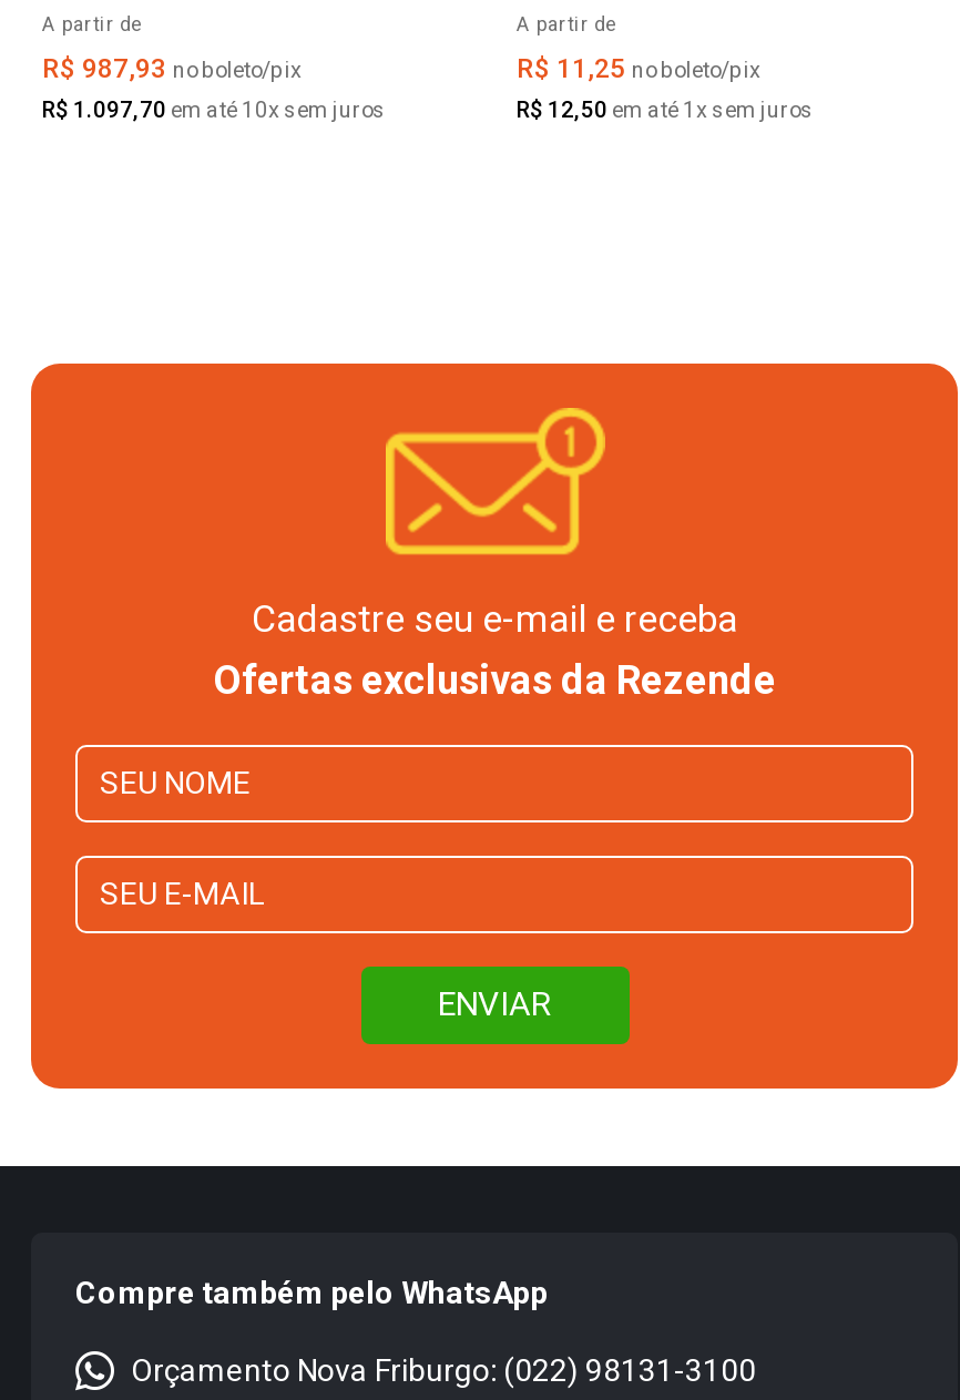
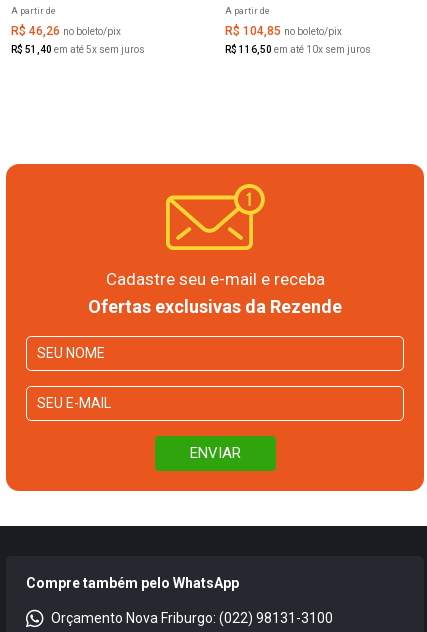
- R$ 987,93 no boleto/pix
+ R$ 46,26 no boleto/pix

- R$ 11,25 no boleto/pix
+ R$ 104,85 no boleto/pix

- R$ 1.097,70 em até 10x sem juros
+ R$ 51,40 em até 5x sem juros

- R$ 12,50 em até 1x sem juros
+ R$ 116,50 em até 10x sem juros
